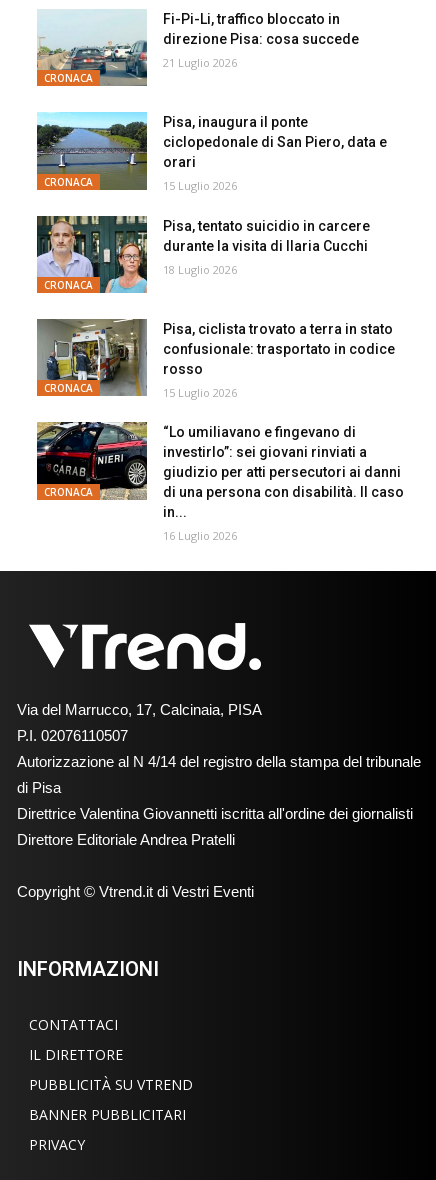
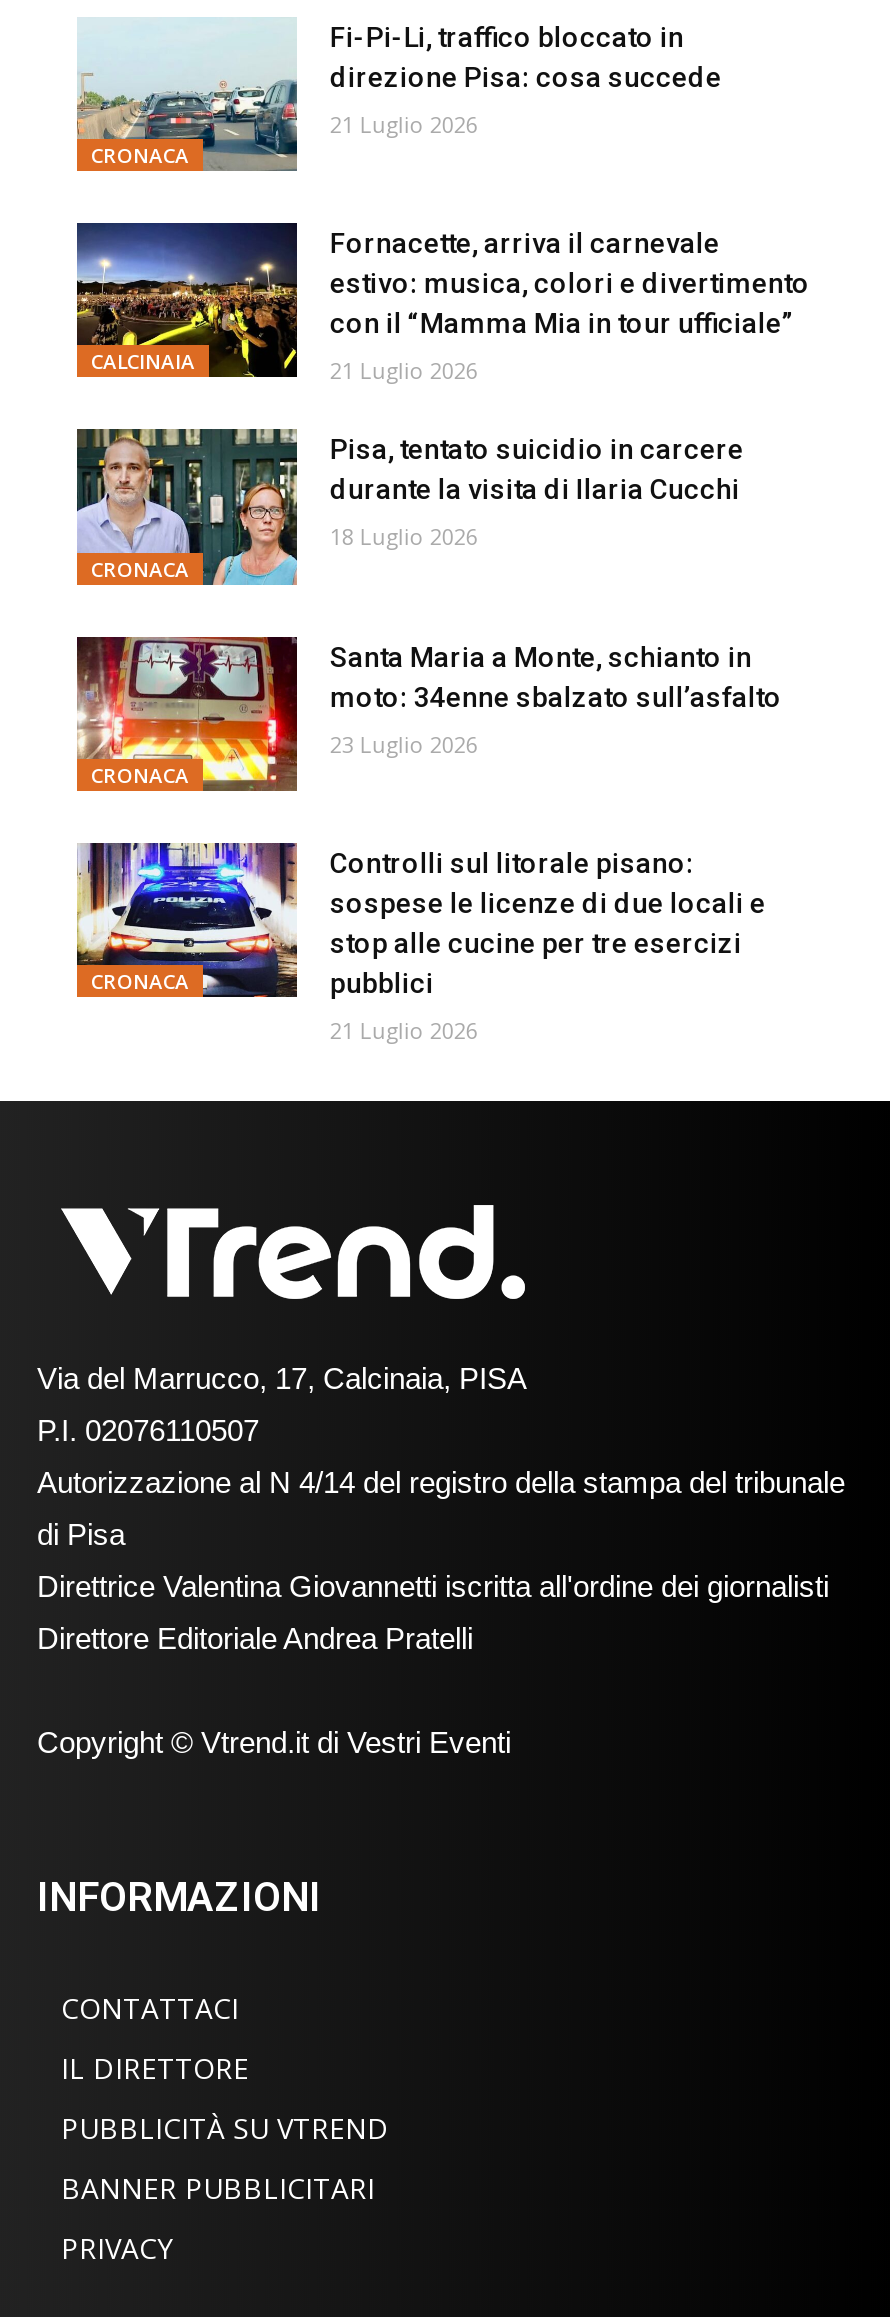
- [image]
- CRONACA
+ [image]
+ CALCINAIA

- Pisa, inaugura il ponte
- ciclopedonale di San Piero, data e
- orari
+ Fornacette, arriva il carnevale
+ estivo: musica, colori e divertimento
+ con il “Mamma Mia in tour ufficiale”

- 15 Luglio 2026
+ 21 Luglio 2026

- [image]
- Pisa, ciclista trovato a terra in stato
- confusionale: trasportato in codice
- rosso
+ [image]
+ Santa Maria a Monte, schianto in
+ moto: 34enne sbalzato sull’asfalto

- 15 Luglio 2026
+ 23 Luglio 2026

- [image]
- “Lo umiliavano e fingevano di
- investirlo”: sei giovani rinviati a
- giudizio per atti persecutori ai danni
- di una persona con disabilità. Il caso
- in...
+ [image]
+ Controlli sul litorale pisano:
+ sospese le licenze di due locali e
+ stop alle cucine per tre esercizi
+ pubblici

- 16 Luglio 2026
+ 21 Luglio 2026
